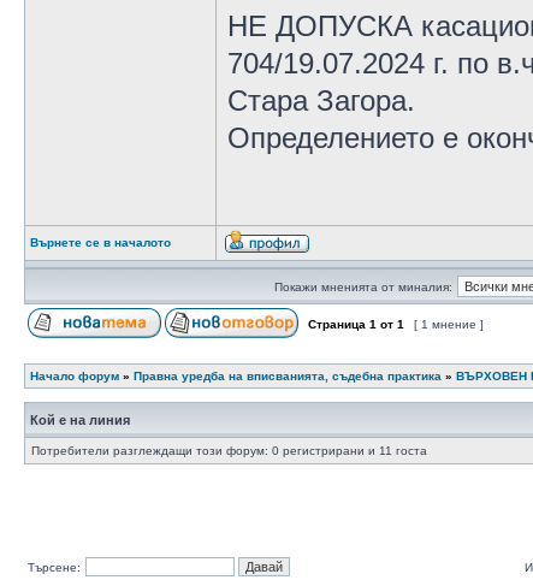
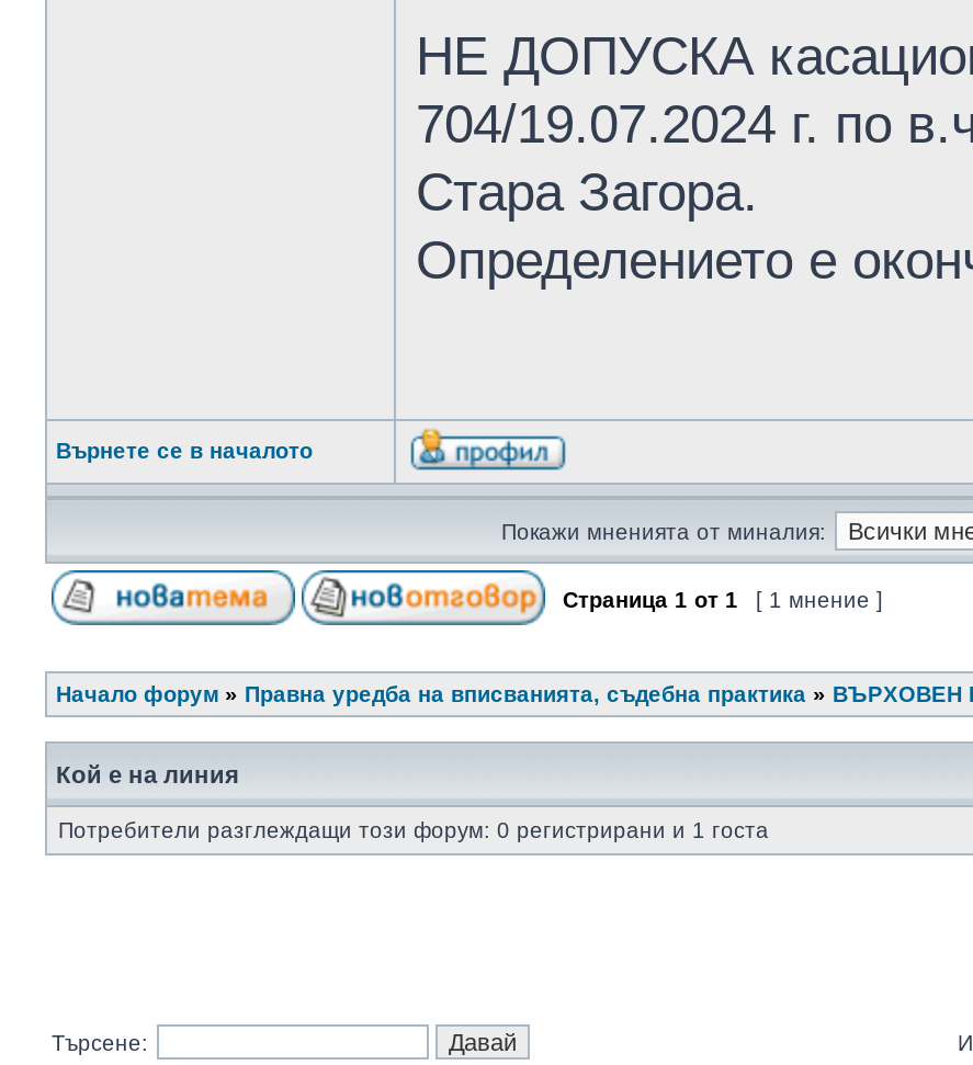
- Потребители разглеждащи този форум: 0 регистрирани и 11 госта
+ Потребители разглеждащи този форум: 0 регистрирани и 1 госта
